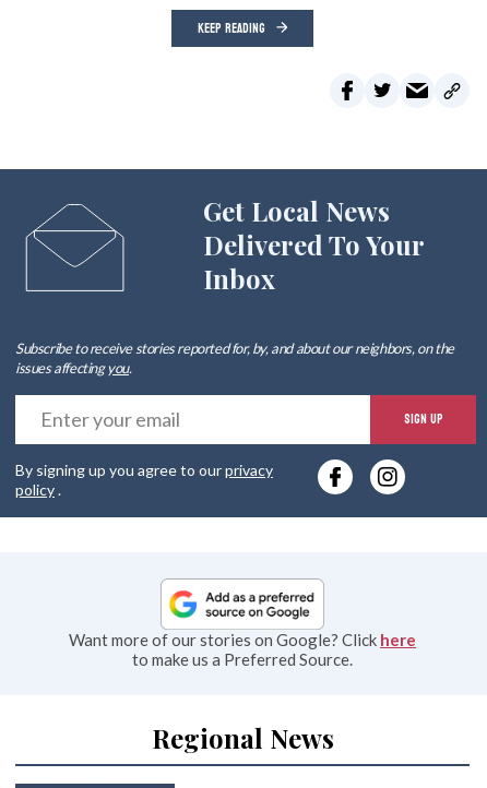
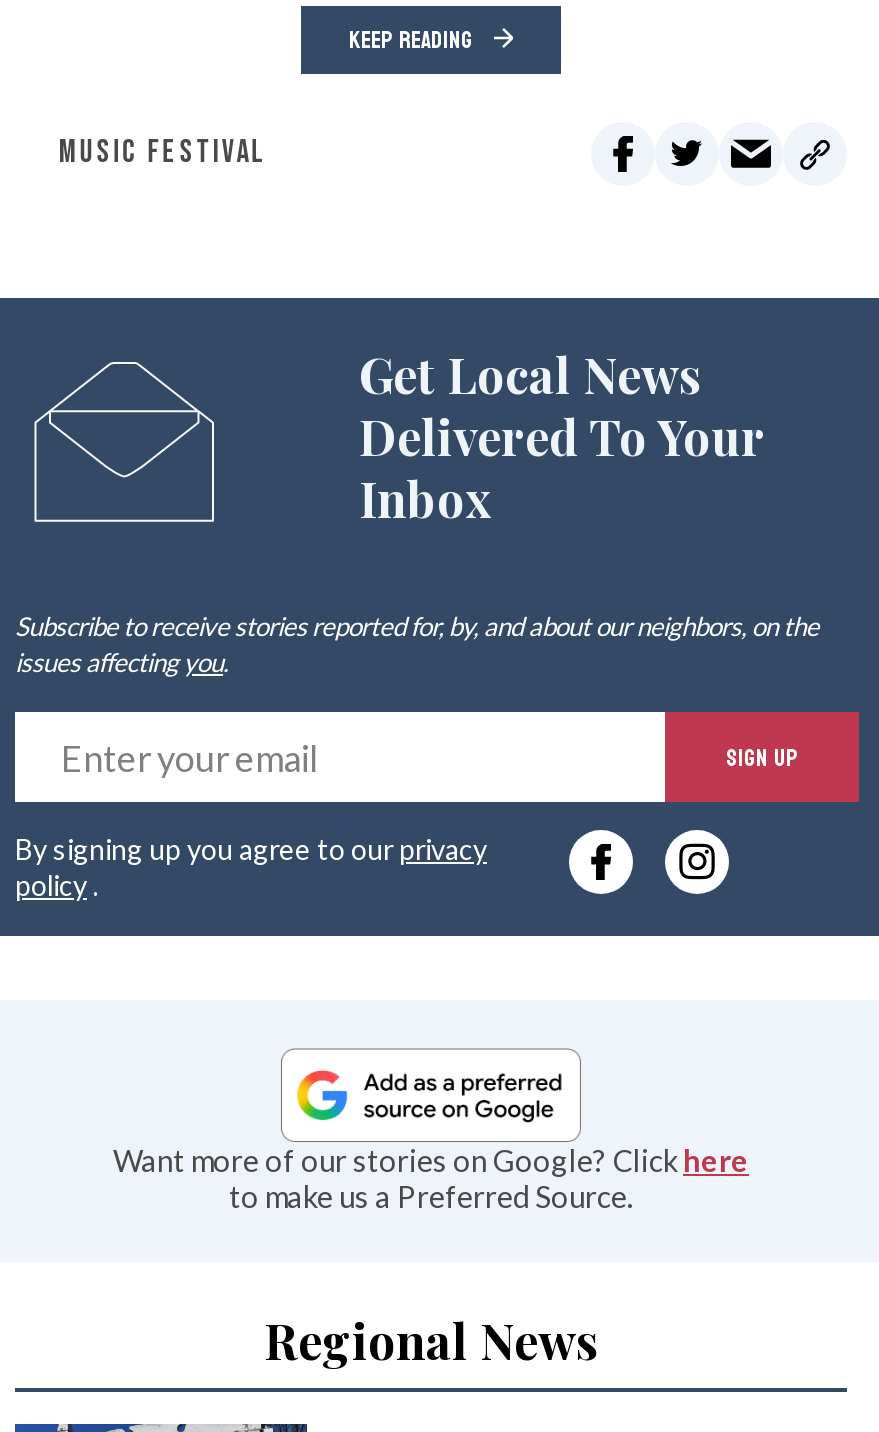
+ MUSIC FESTIVAL
